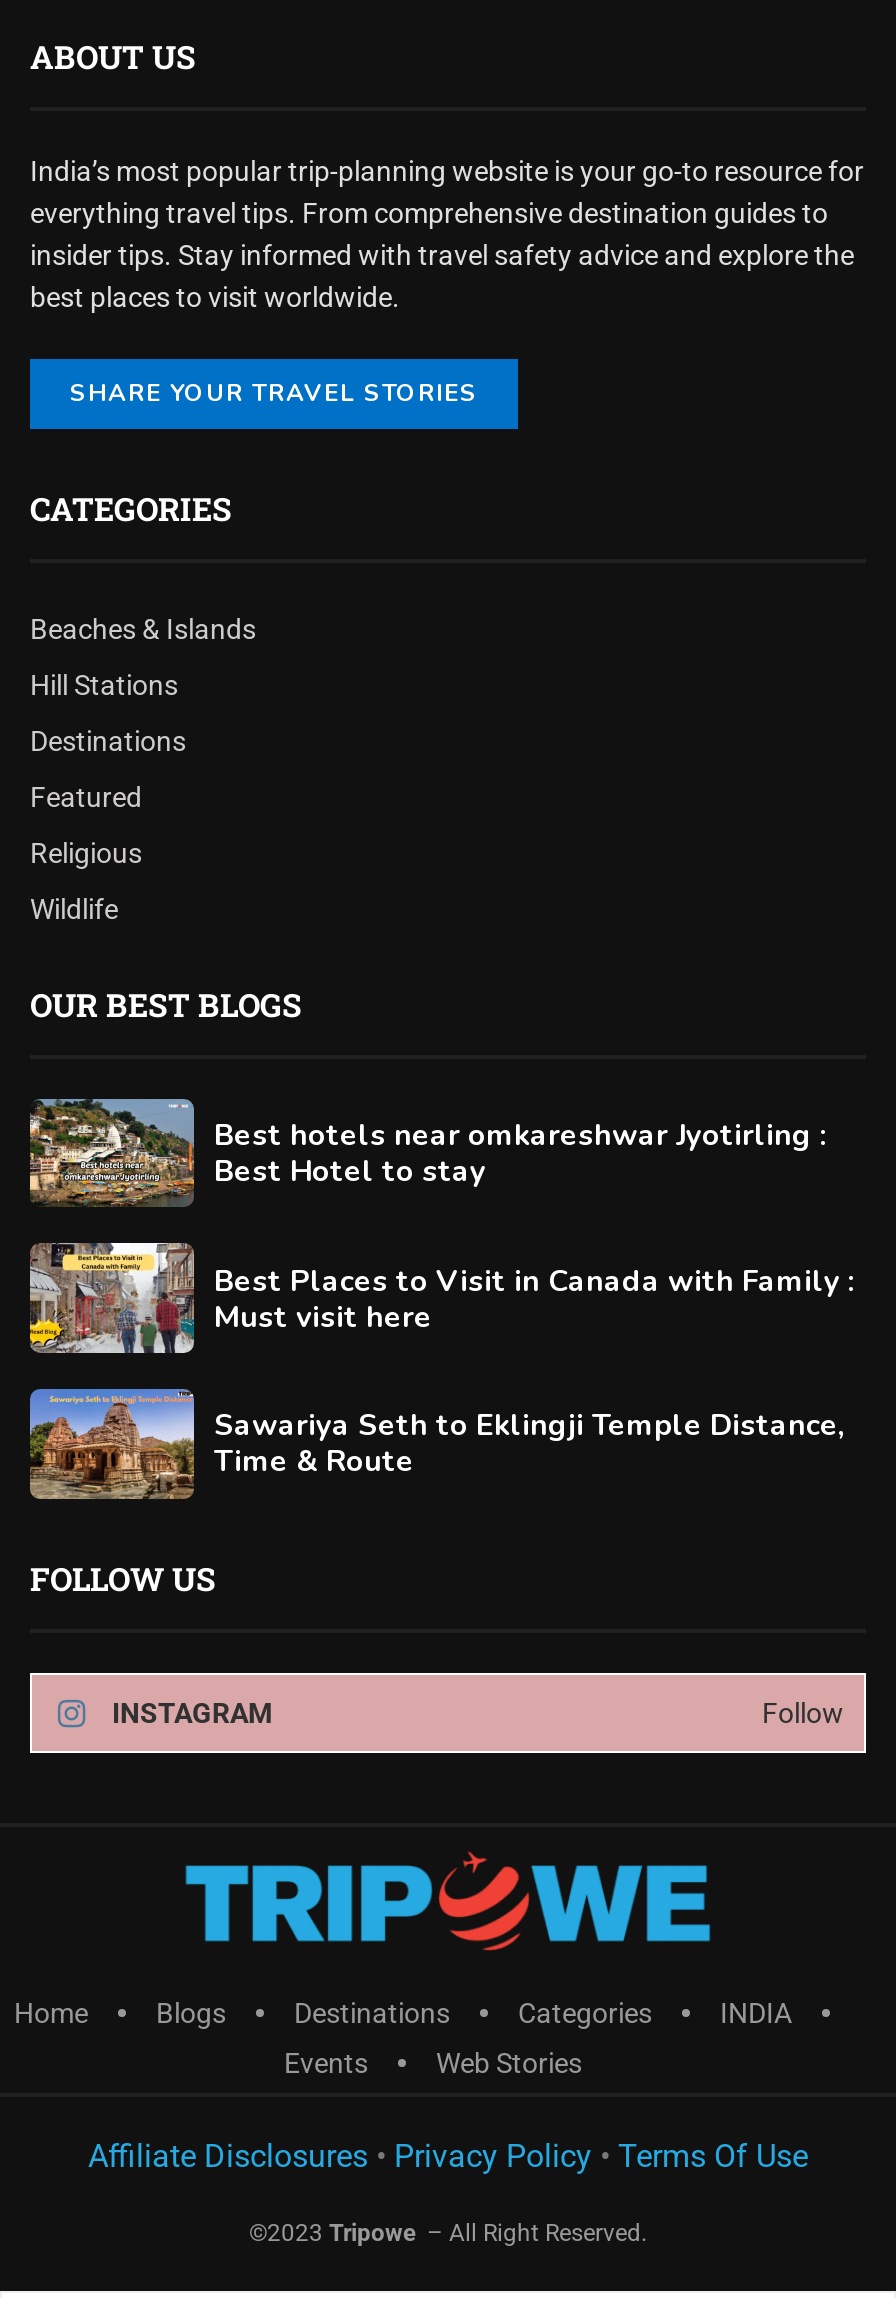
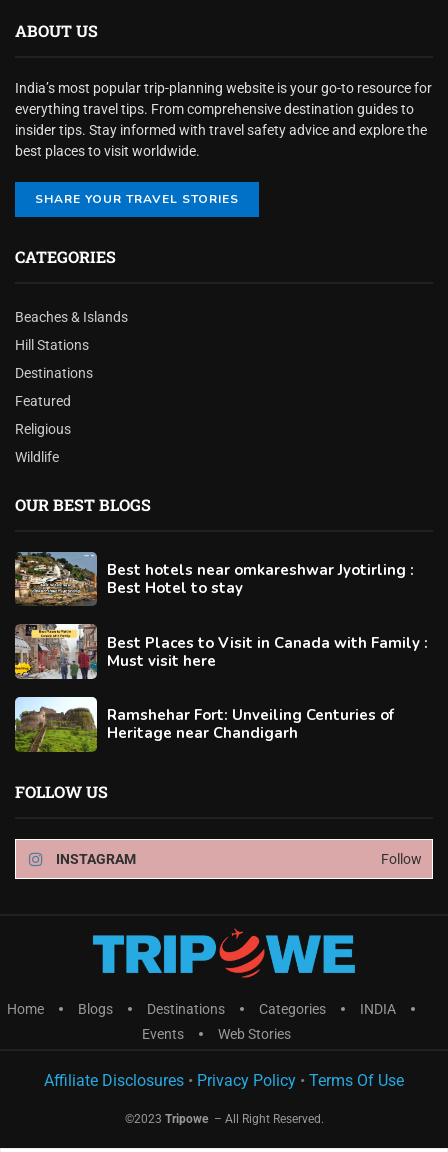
- [image]
- Sawariya Seth to Eklingji Temple Distance,
- Time & Route
+ [image]
+ Ramshehar Fort: Unveiling Centuries of
+ Heritage near Chandigarh
